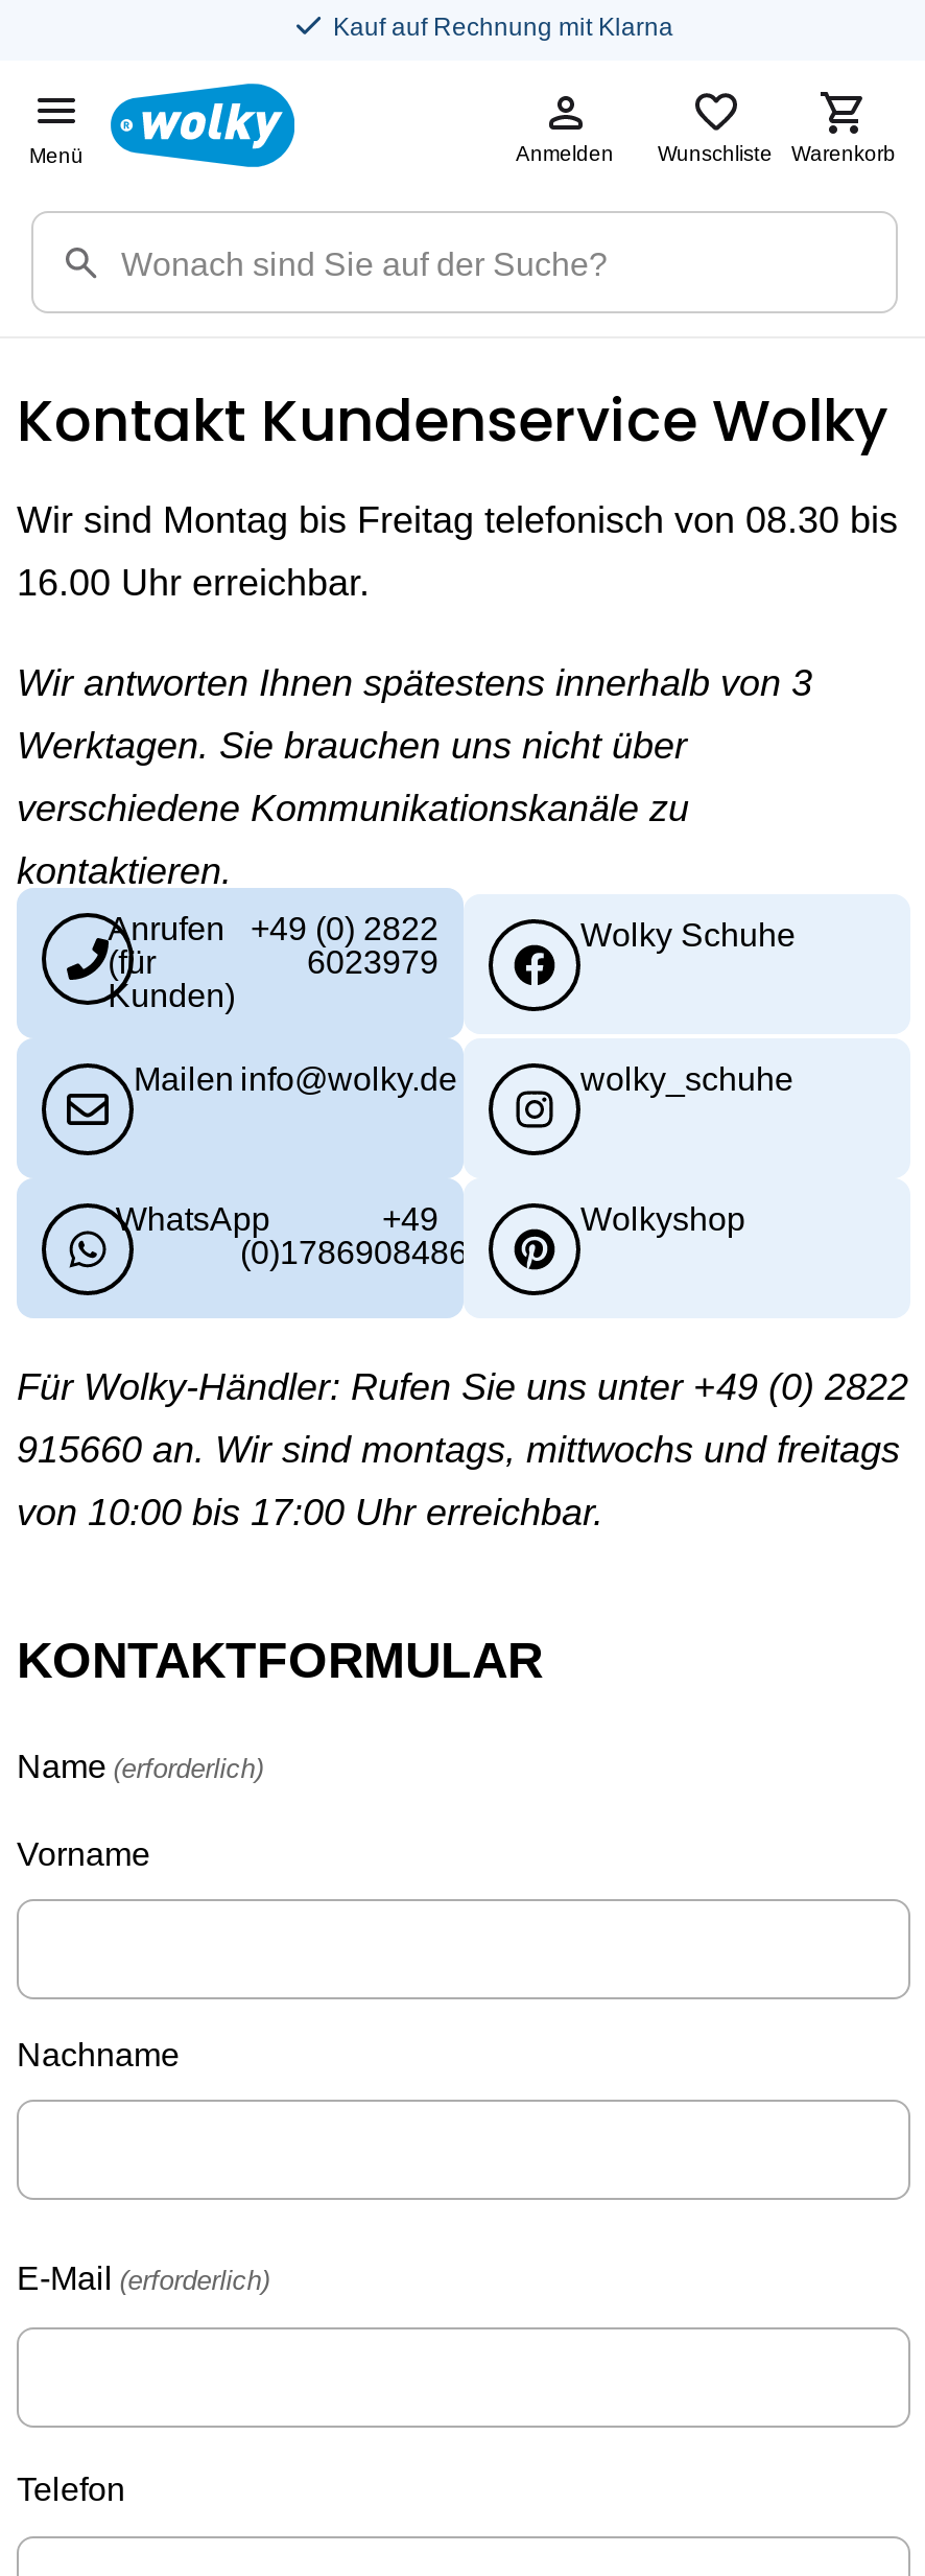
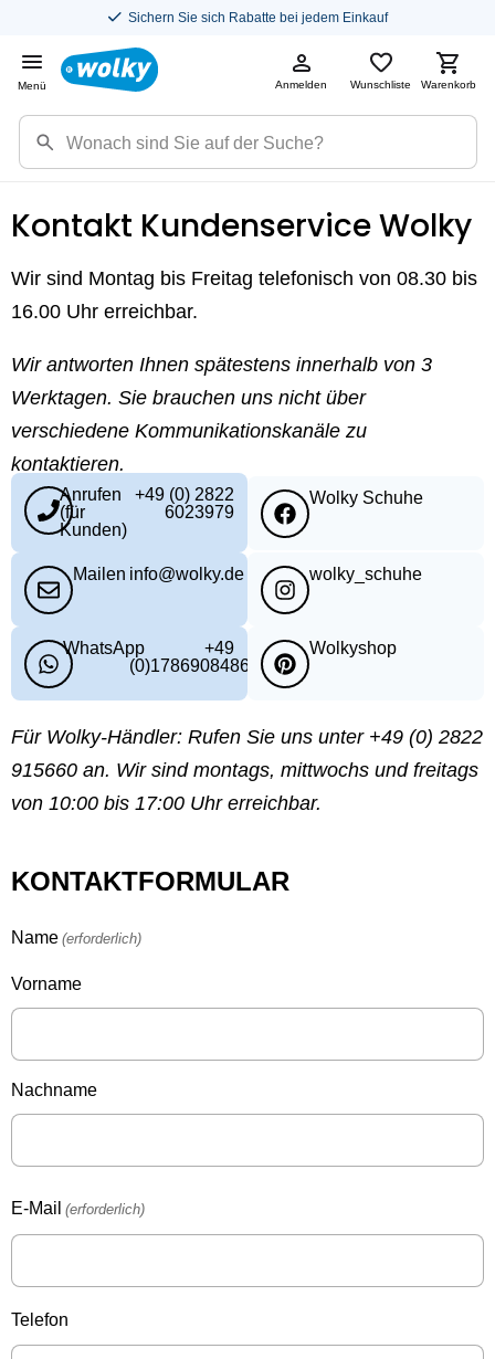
- Kauf auf Rechnung mit Klarna
+ Sichern Sie sich Rabatte bei jedem Einkauf
